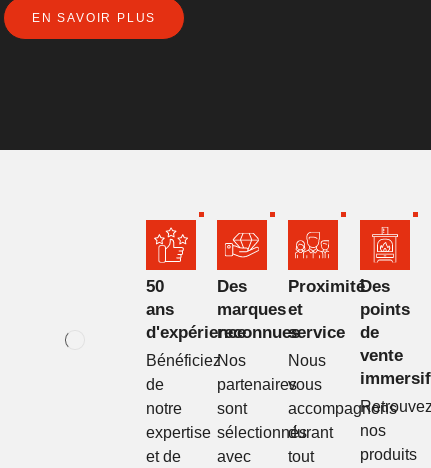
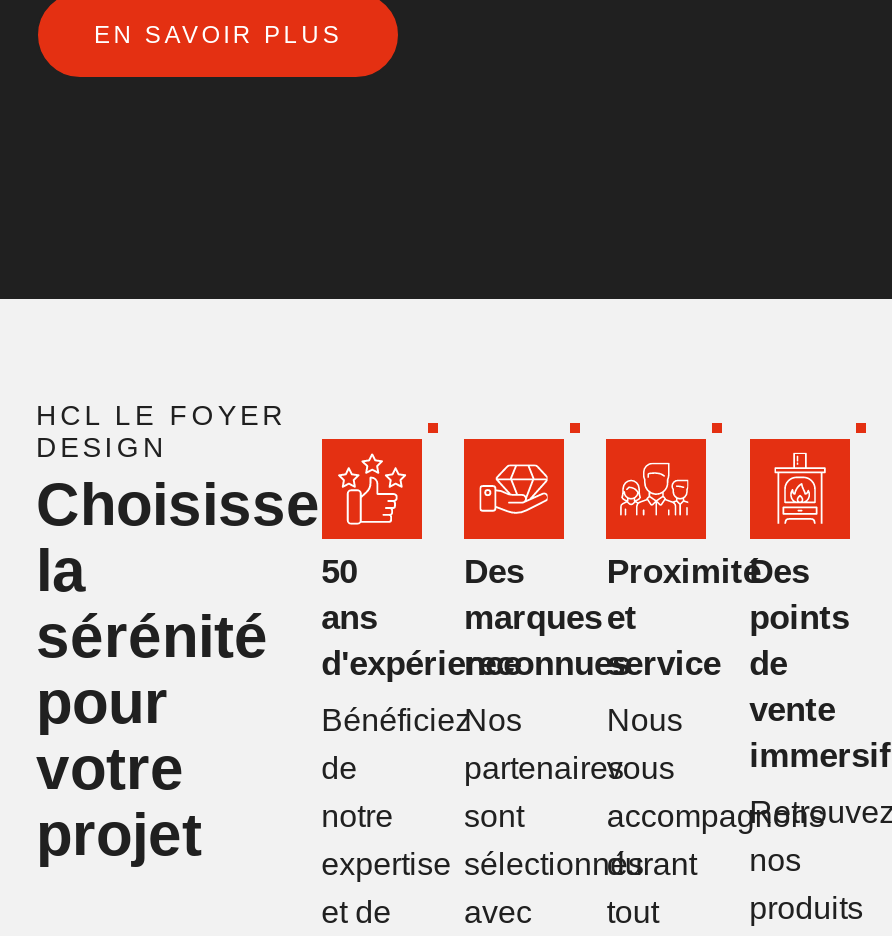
+ HCL LE FOYER
+ DESIGN
+ Choisissez
+ la
+ sérénité
+ pour
+ votre
+ projet
